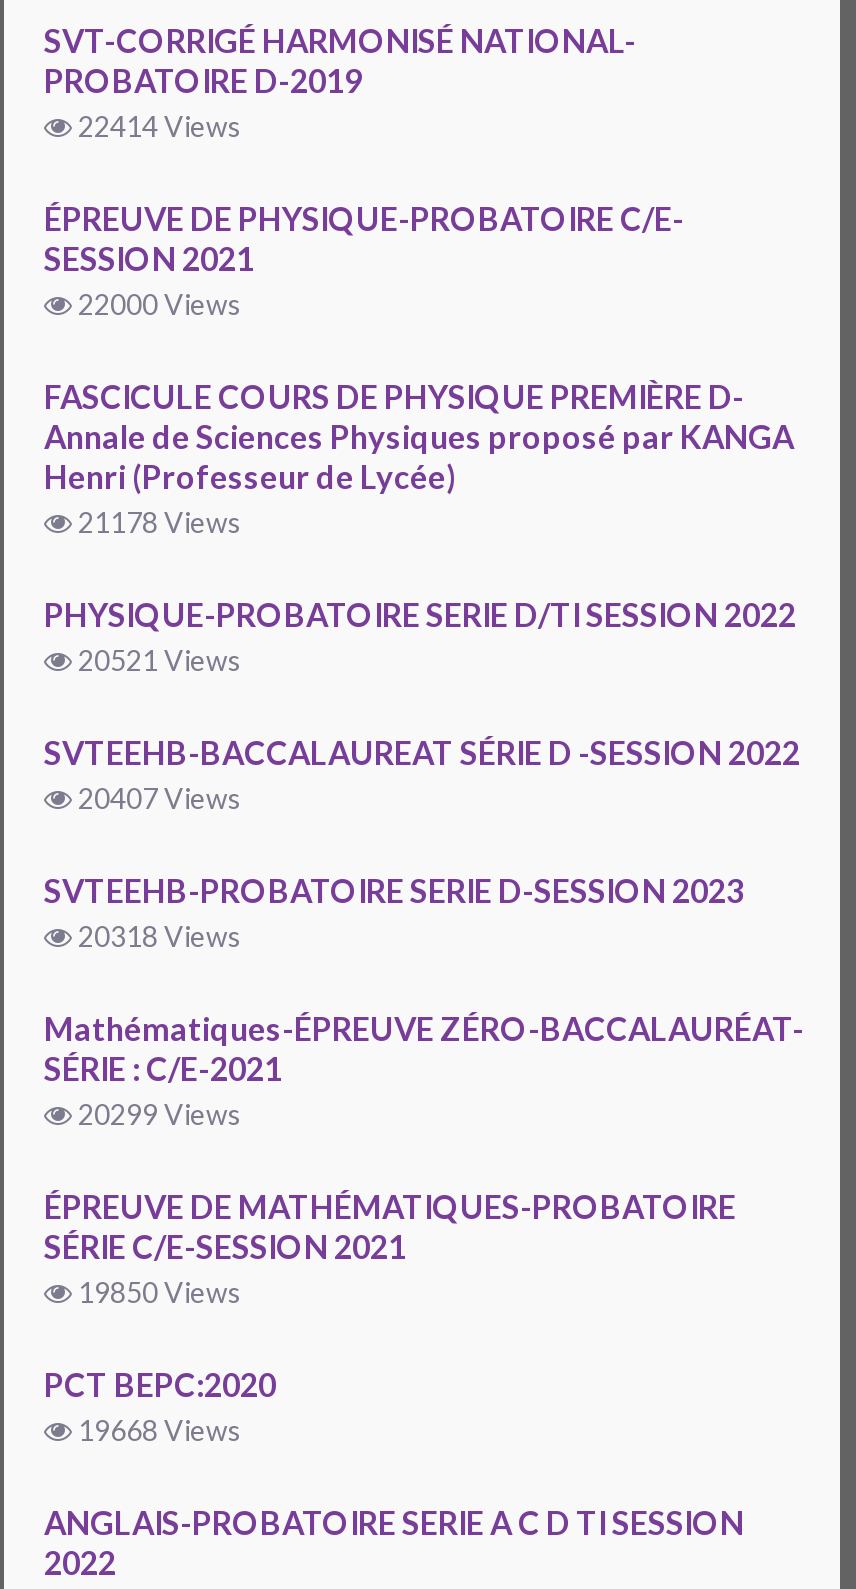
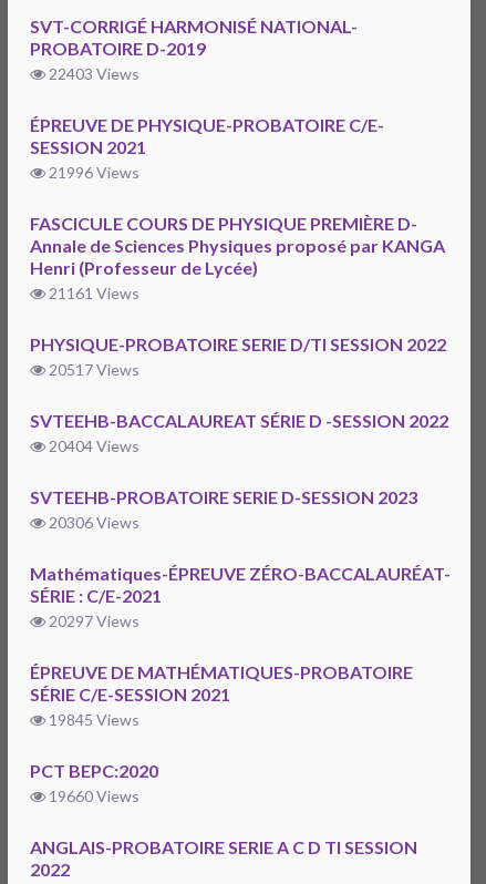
- 22414 Views
+ 22403 Views

- 22000 Views
+ 21996 Views

- 21178 Views
+ 21161 Views

- 20521 Views
+ 20517 Views

- 20407 Views
+ 20404 Views

- 20318 Views
+ 20306 Views

- 20299 Views
+ 20297 Views

- 19850 Views
+ 19845 Views

- 19668 Views
+ 19660 Views
